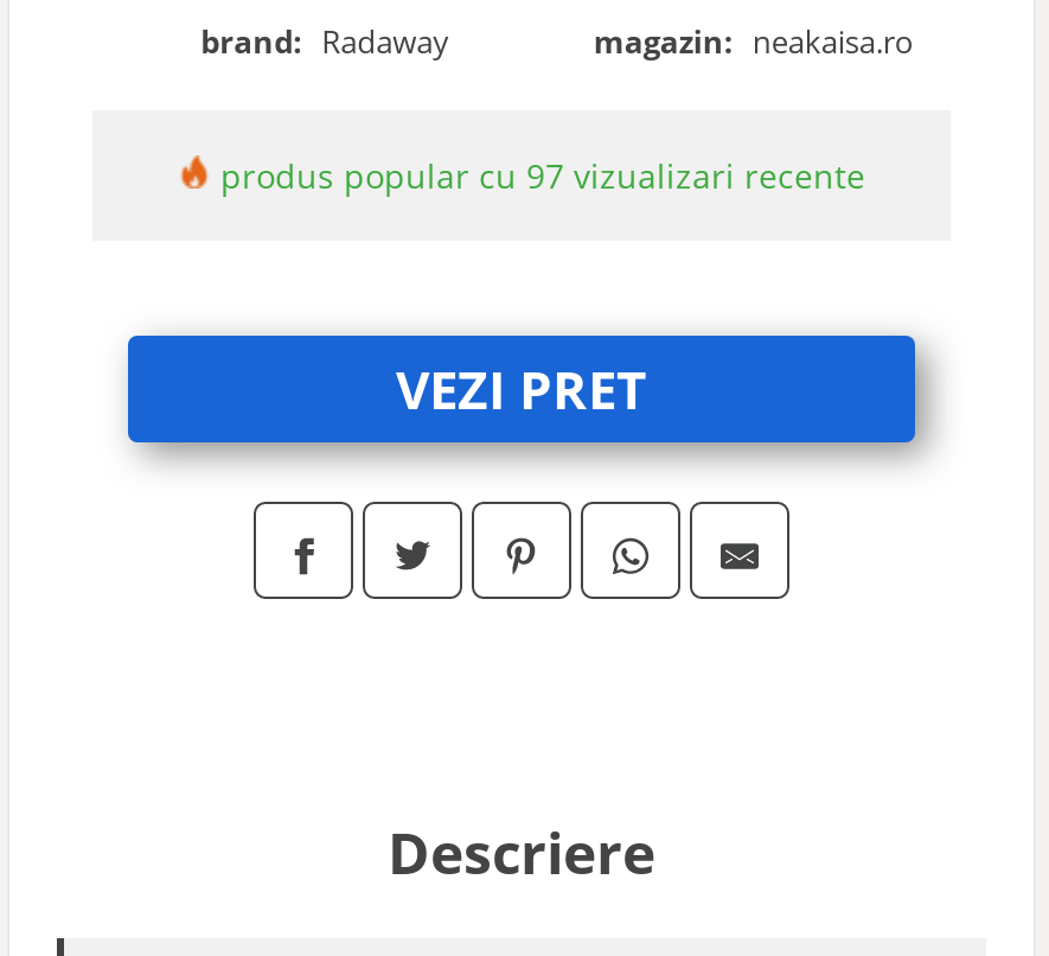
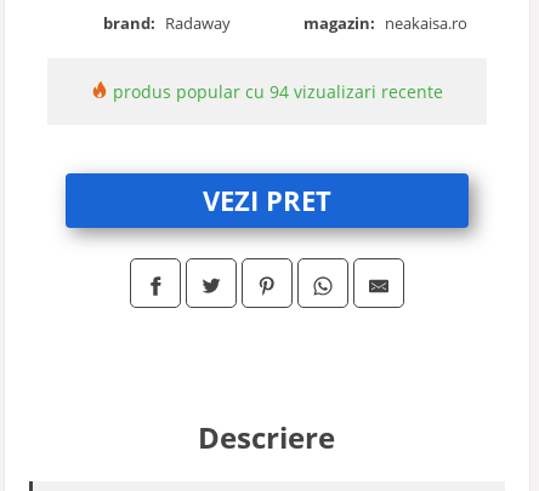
- produs popular cu 97 vizualizari recente
+ produs popular cu 94 vizualizari recente
